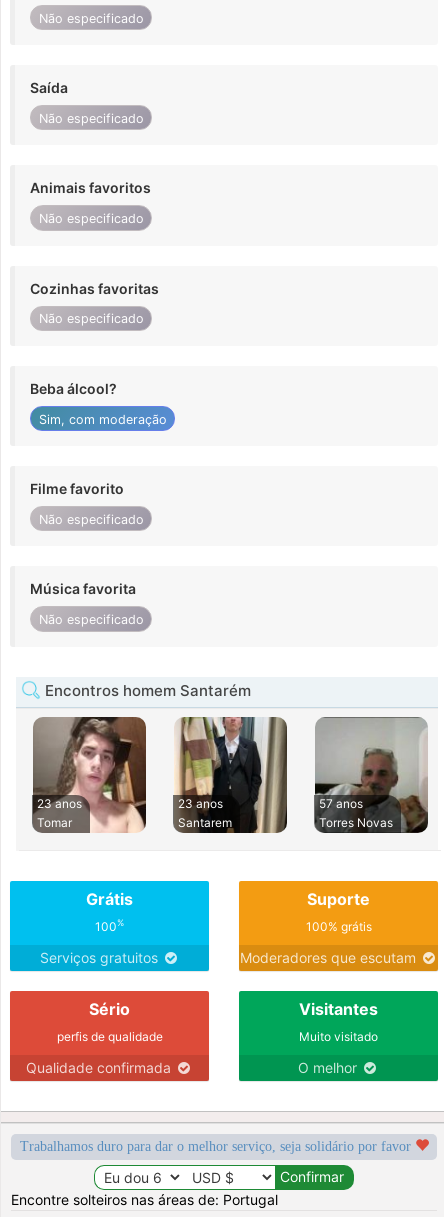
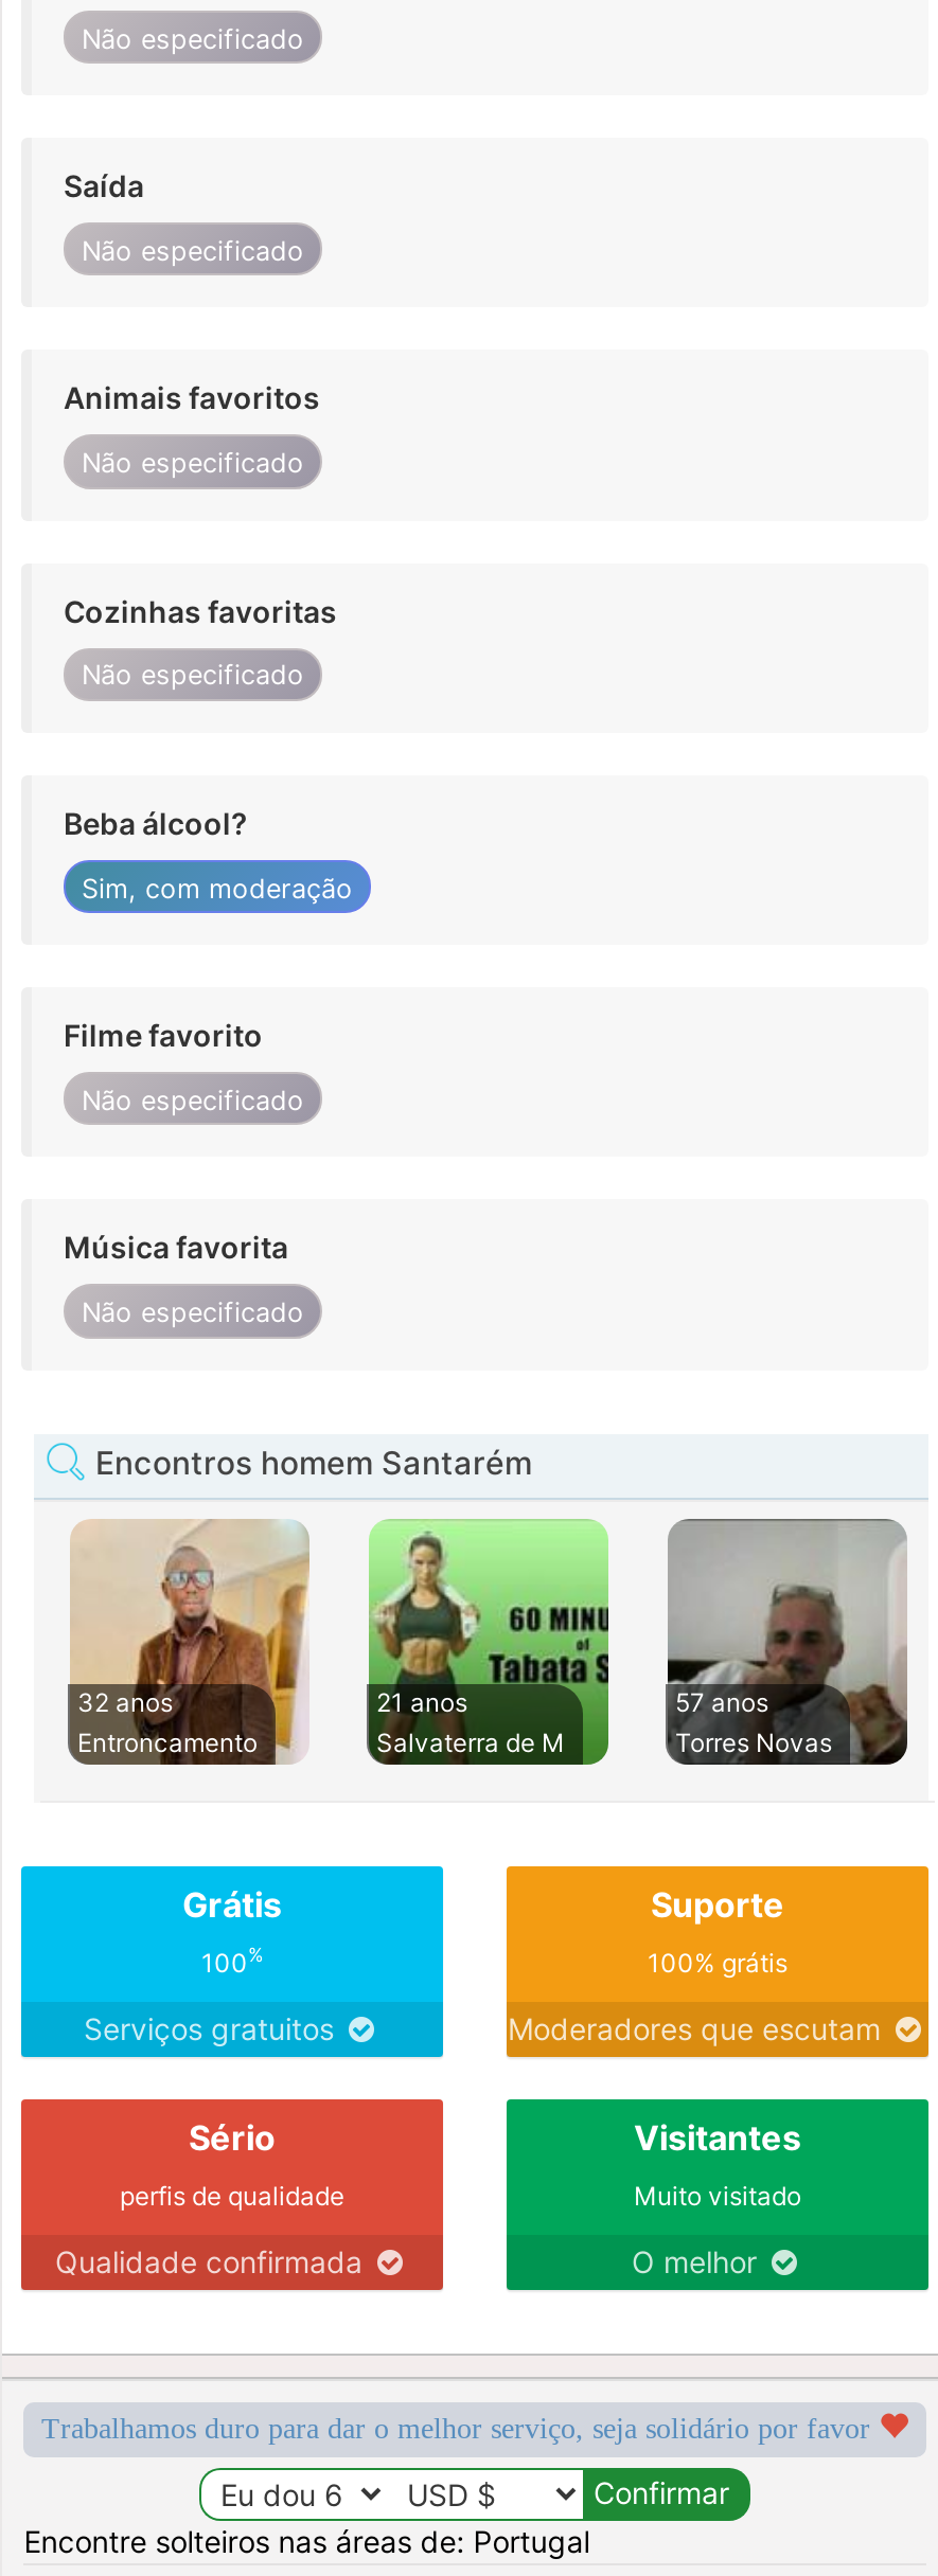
- [image]
- 23 anos
- Tomar
+ [image]
+ 32 anos
+ Entroncamento

- [image]
- 23 anos
- Santarem
+ [image]
+ 21 anos
+ Salvaterra de M
